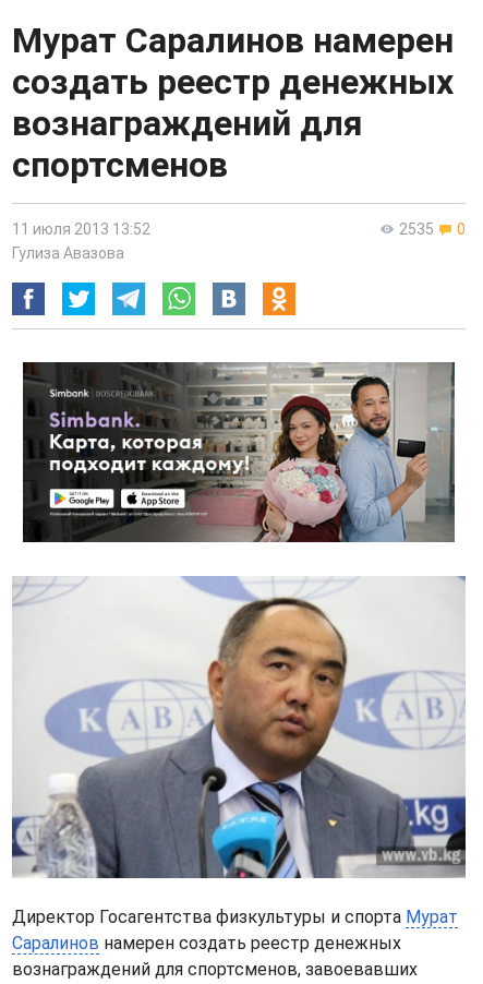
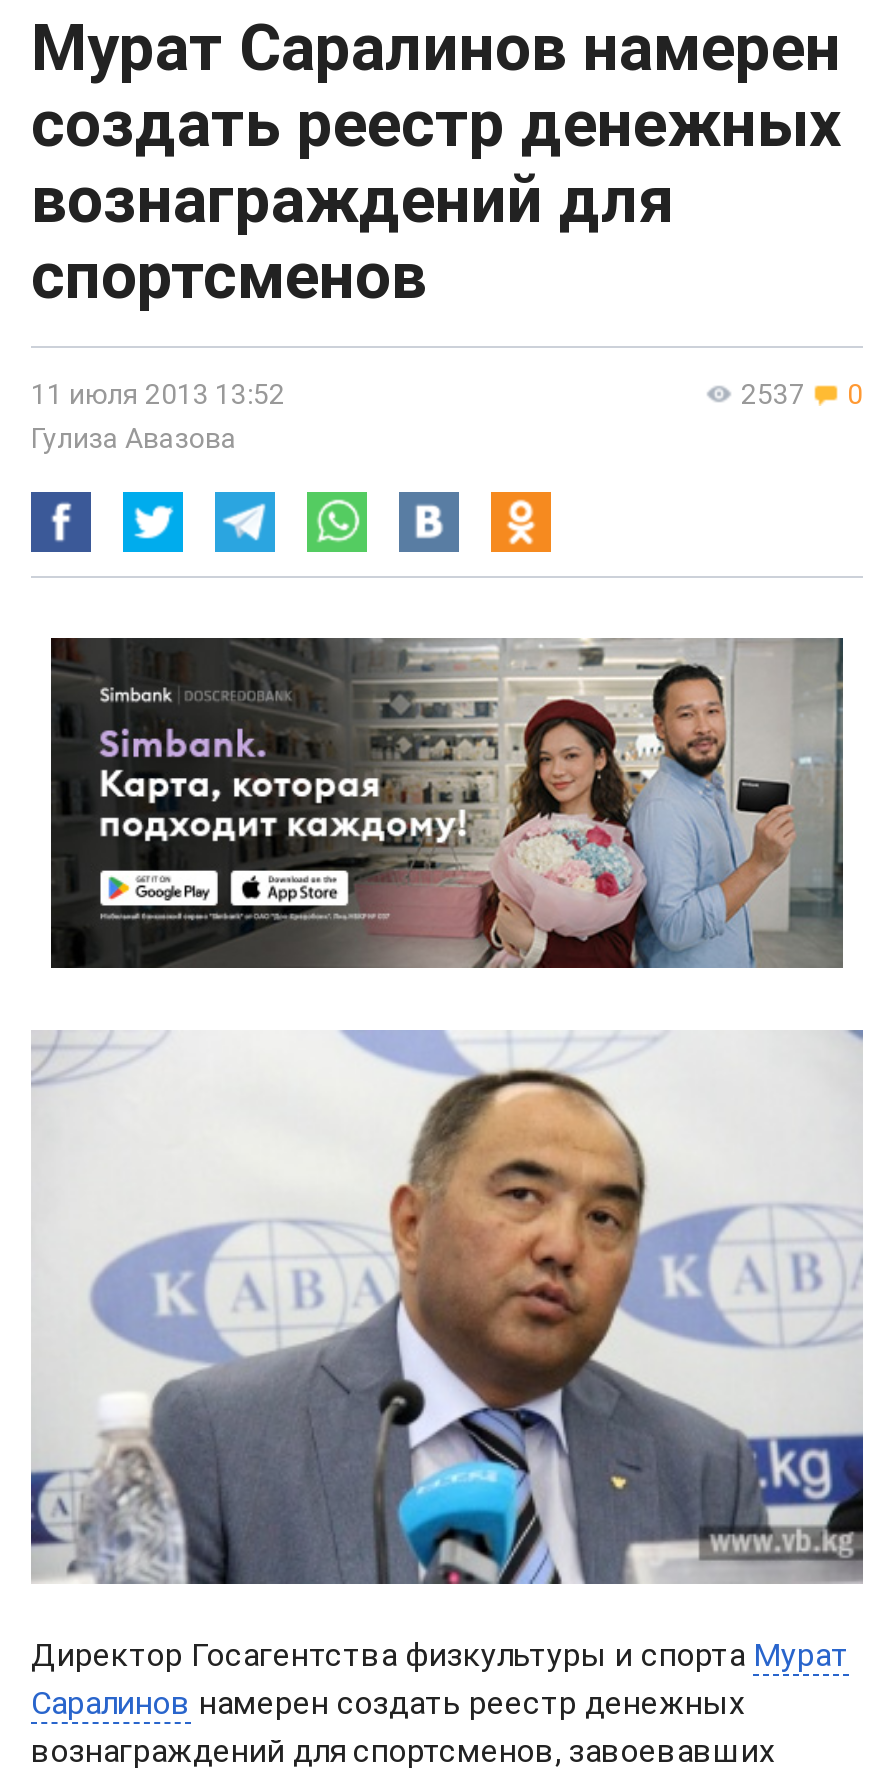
- 2535 0
+ 2537 0
